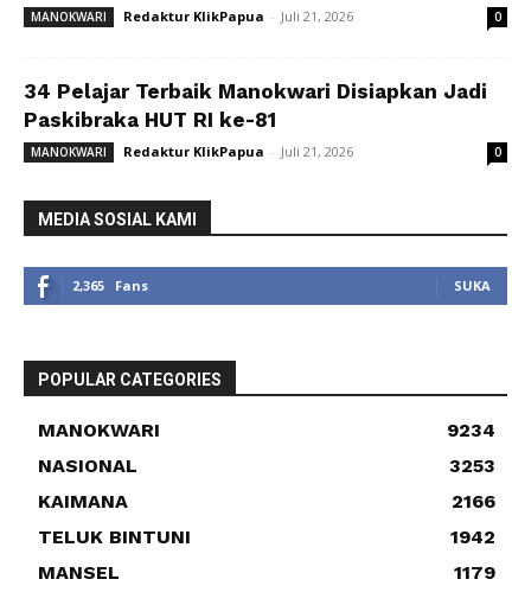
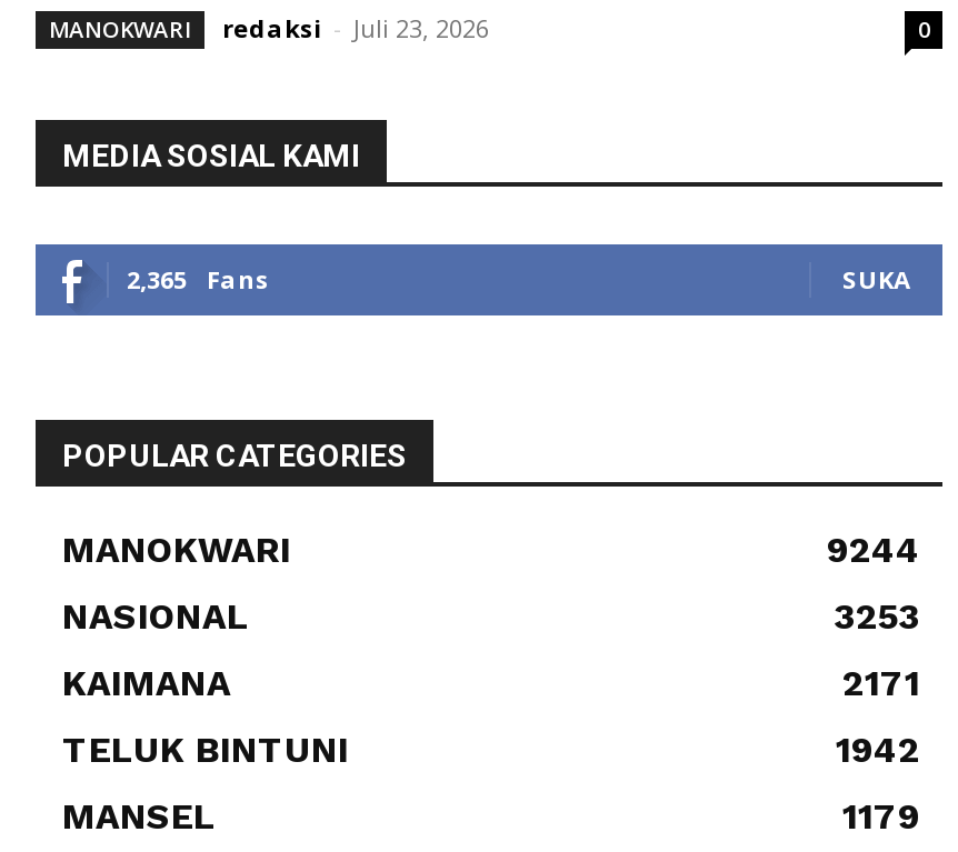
- Redaktur KlikPapua - Juli 21, 2026
- 0
- 34 Pelajar Terbaik Manokwari Disiapkan Jadi
- Paskibraka HUT RI ke-81
- MANOKWARI
- Redaktur KlikPapua - Juli 21, 2026
+ redaksi - Juli 23, 2026

- 9234
+ 9244

- 2166
+ 2171
